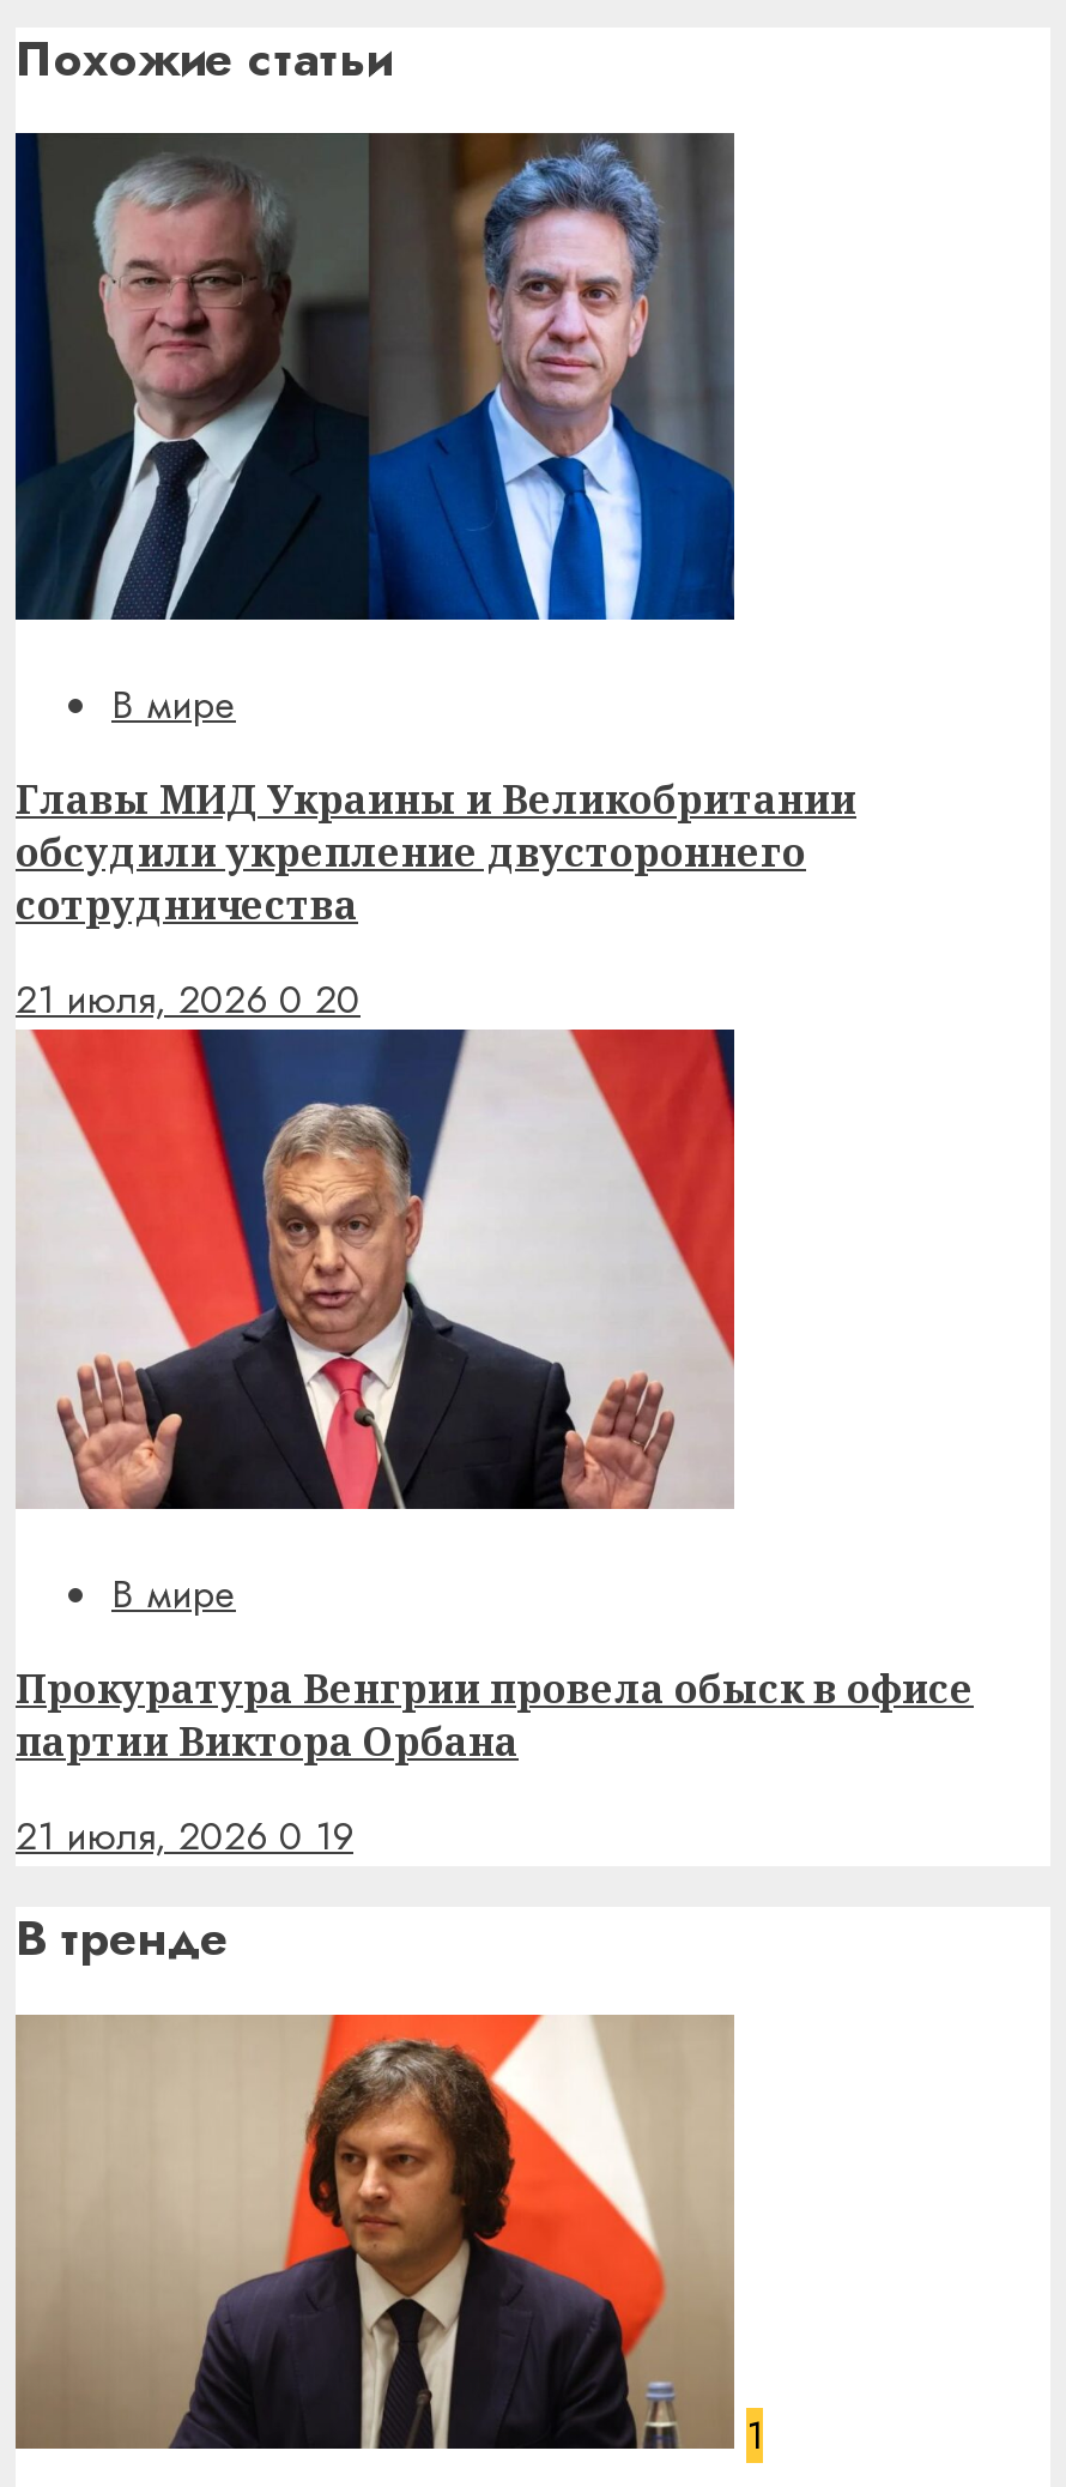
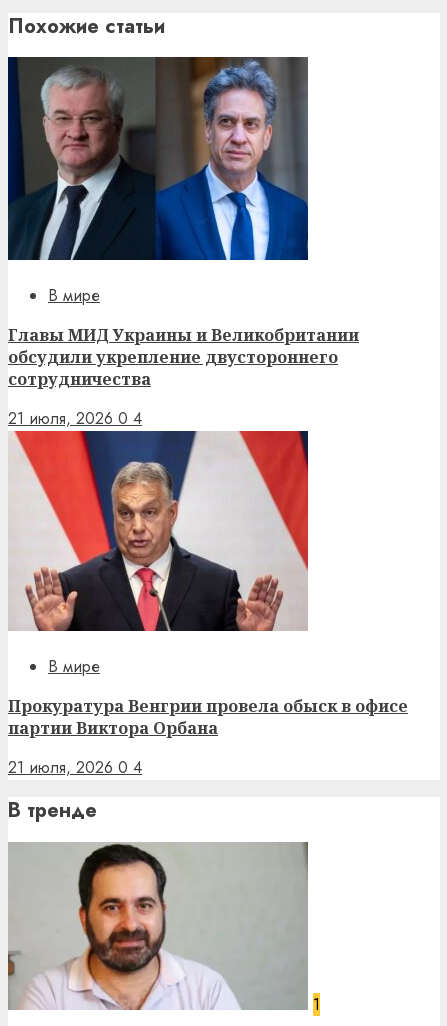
- 21 июля, 2026020
+ 21 июля, 202604

- 21 июля, 2026019
+ 21 июля, 202604

- [image]
+ [image]
